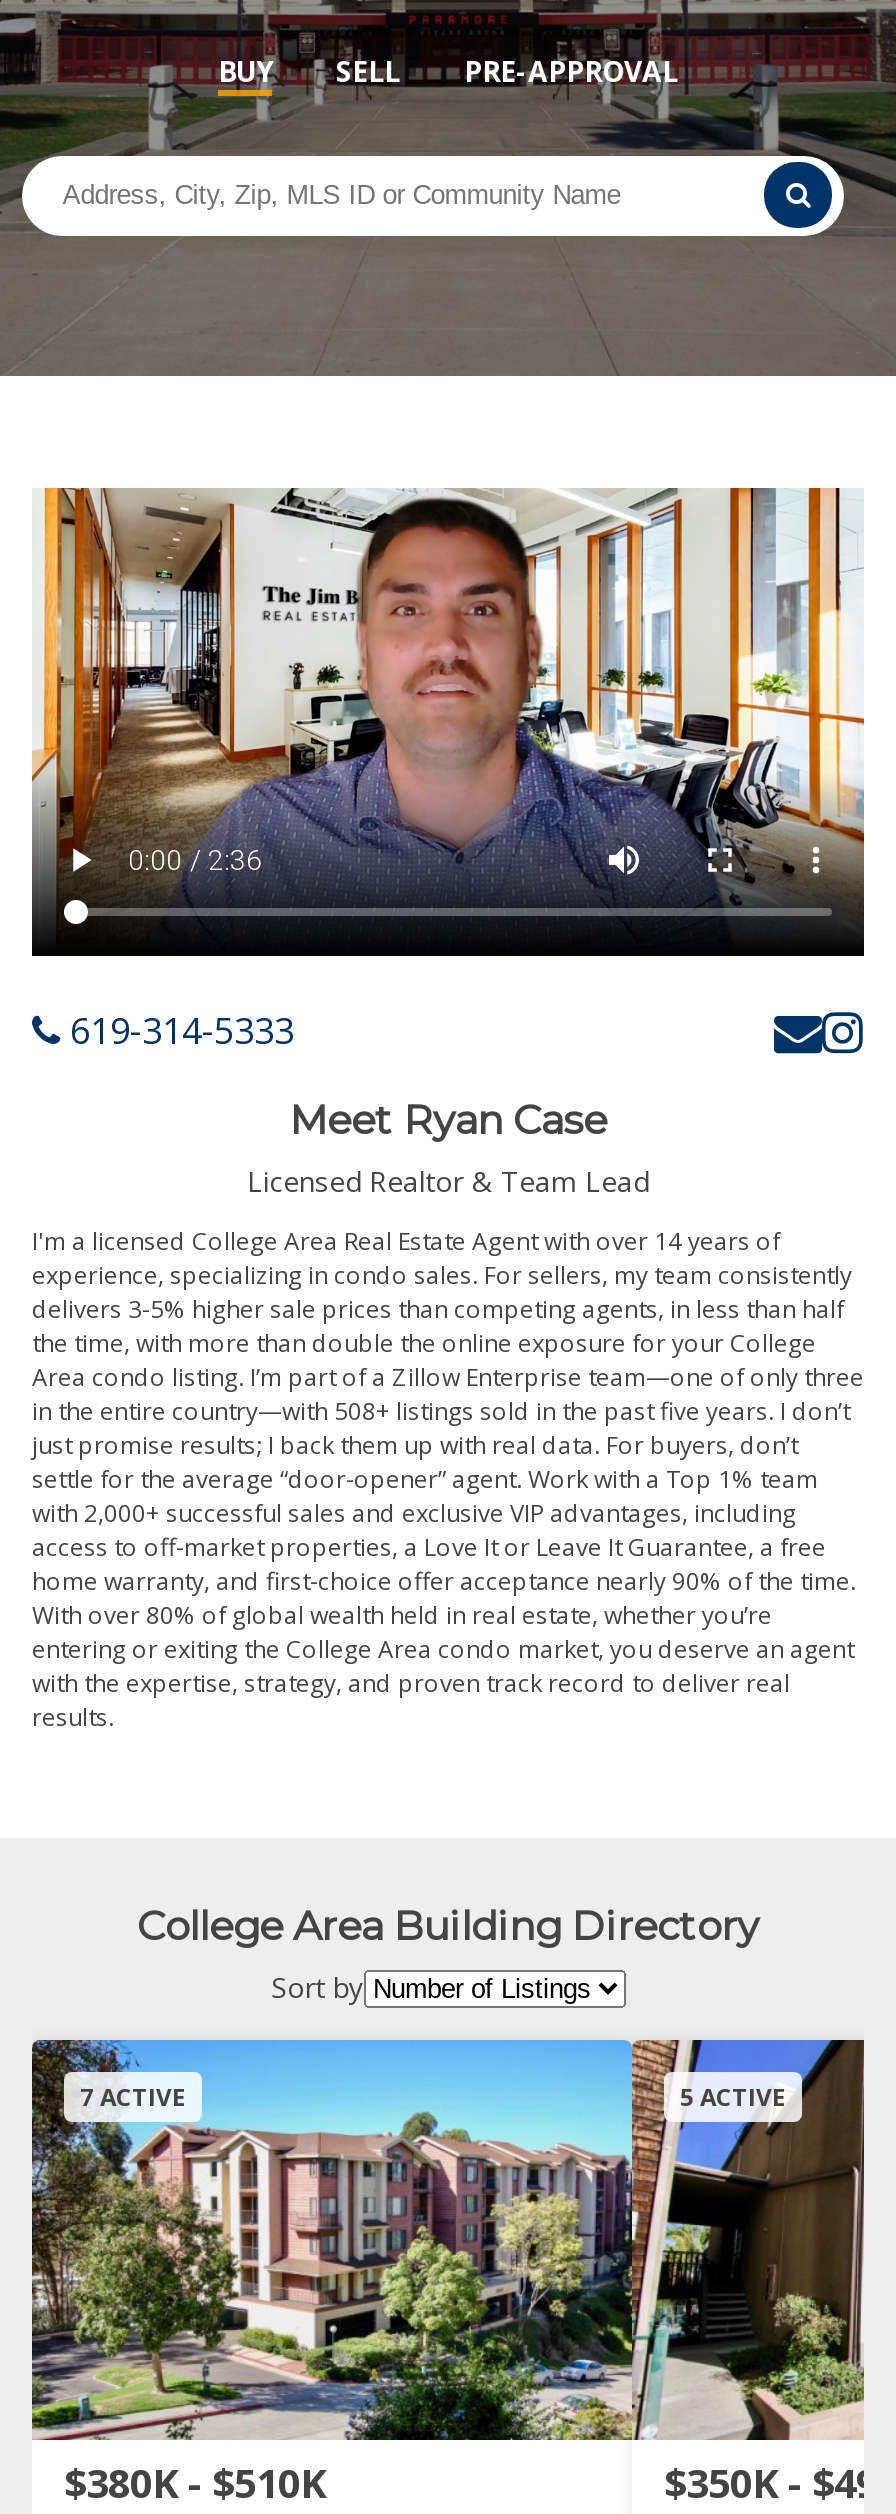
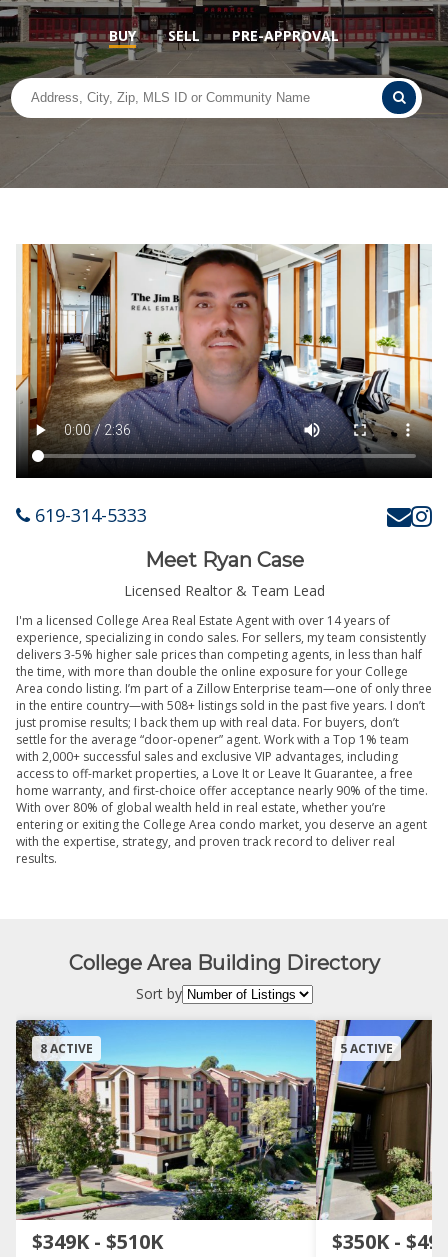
- 7 ACTIVE
+ 8 ACTIVE

- $380K - $510K
+ $349K - $510K
